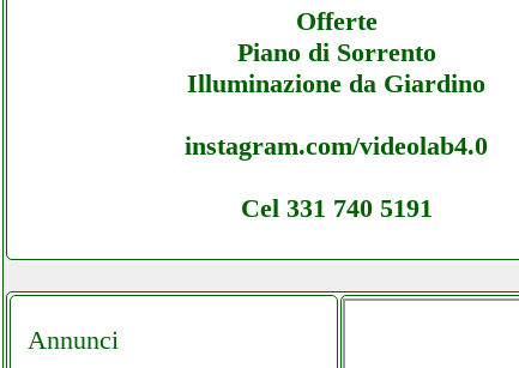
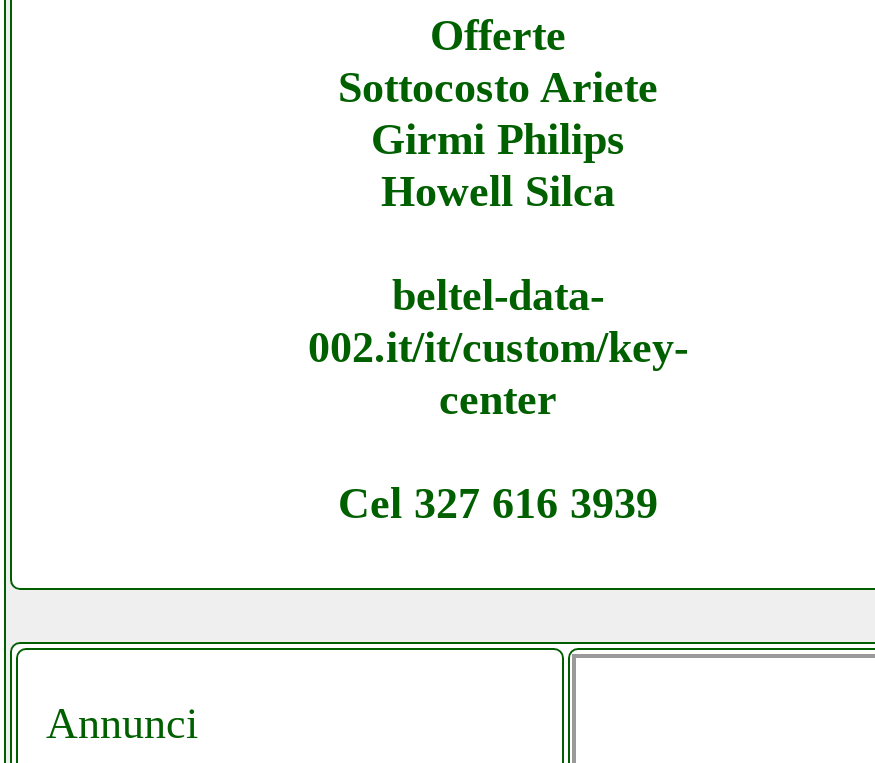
- Piano di Sorrento
- Illuminazione da Giardino
+ Sottocosto Ariete
+ Girmi Philips
+ Howell Silca

- instagram.com/videolab4.0
+ beltel-data-
+ 002.it/it/custom/key-
+ center

- Cel 331 740 5191
+ Cel 327 616 3939
